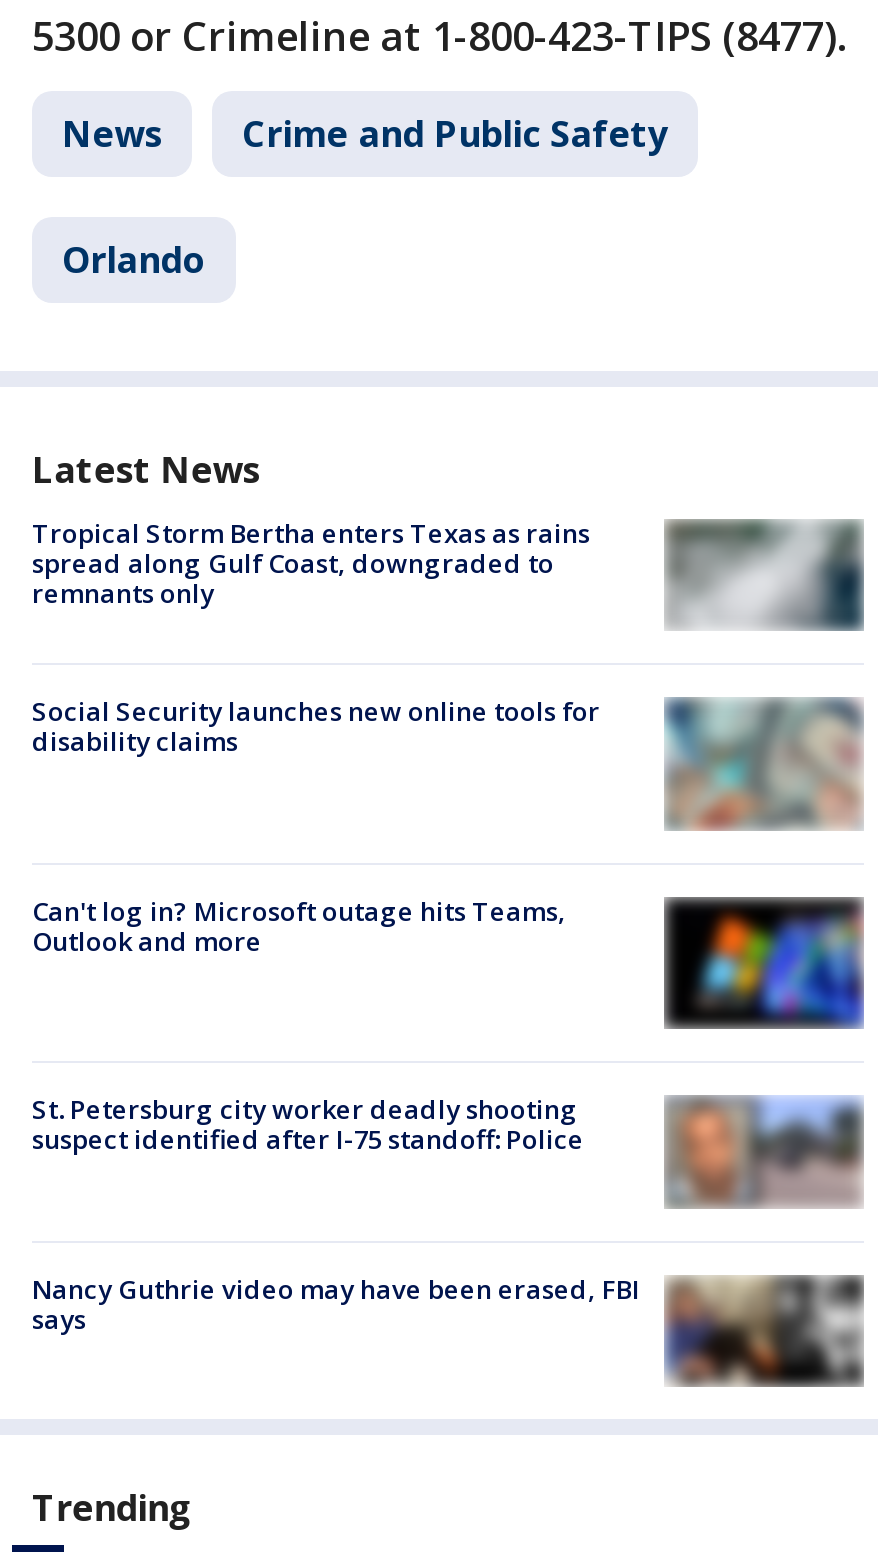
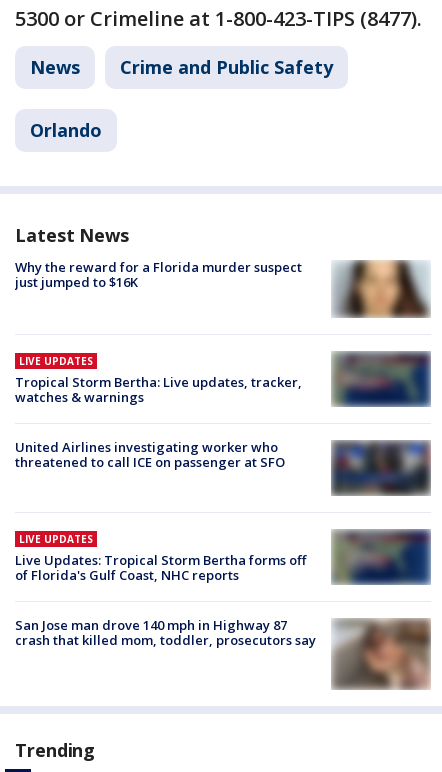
- [image]
- Tropical Storm Bertha enters Texas as rains
- spread along Gulf Coast, downgraded to
- remnants only
+ [image]
+ Why the reward for a Florida murder suspect
+ just jumped to $16K

- [image]
- Social Security launches new online tools for
- disability claims
+ [image]
+ LIVE UPDATES
+ Tropical Storm Bertha: Live updates, tracker,
+ watches & warnings

- Can't log in? Microsoft outage hits Teams,
- Outlook and more
+ United Airlines investigating worker who
+ threatened to call ICE on passenger at SFO

- [image]
+ [image]

- [image]
- St. Petersburg city worker deadly shooting
- suspect identified after I-75 standoff: Police
+ [image]
+ LIVE UPDATES
+ Live Updates: Tropical Storm Bertha forms off
+ of Florida's Gulf Coast, NHC reports

- [image]
- Nancy Guthrie video may have been erased, FBI
- says
+ [image]
+ San Jose man drove 140 mph in Highway 87
+ crash that killed mom, toddler, prosecutors say
